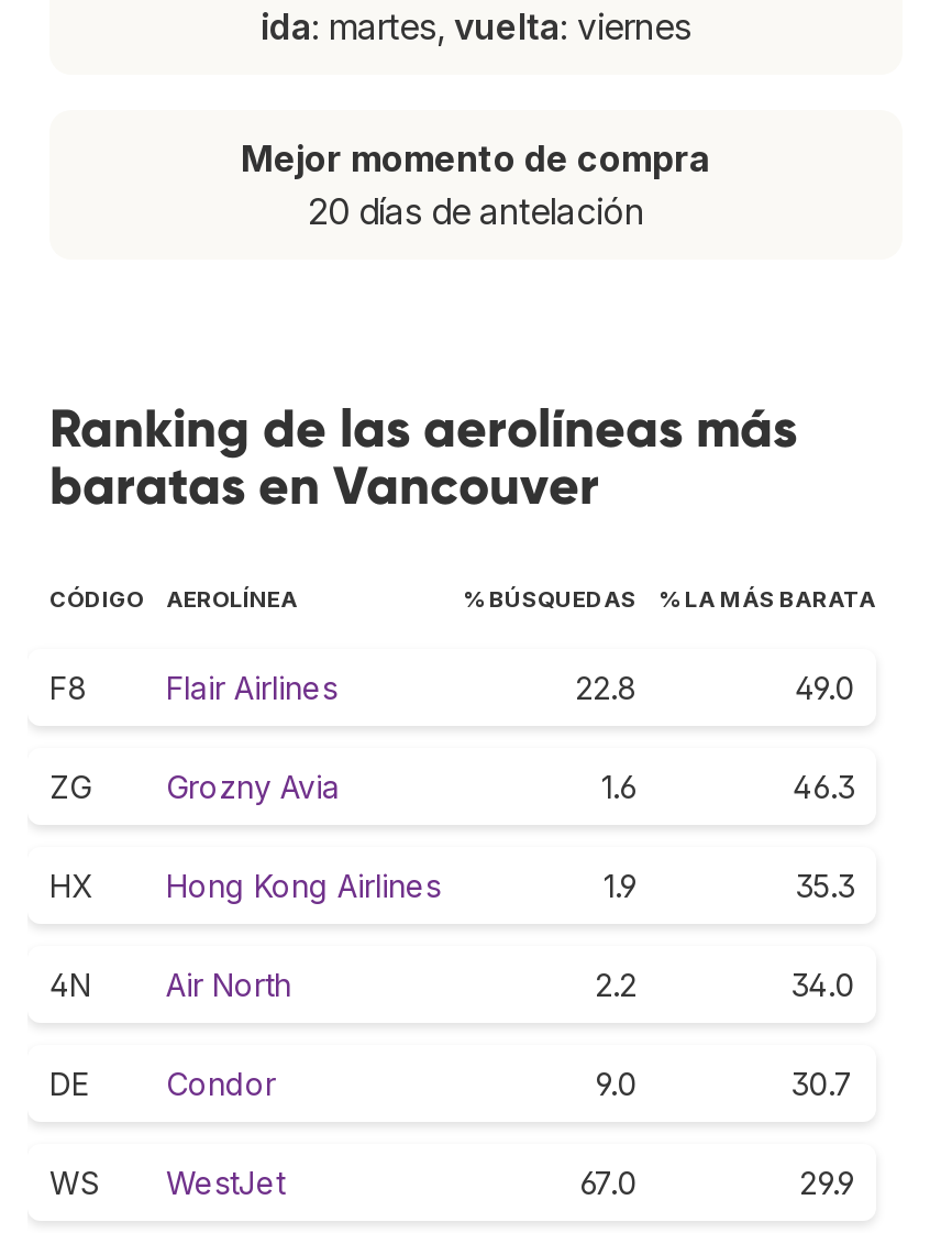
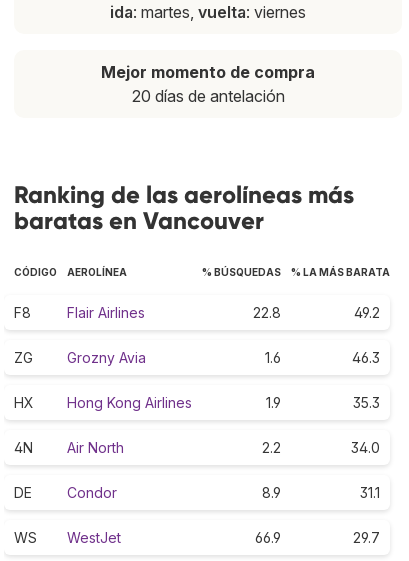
- 49.0
+ 49.2

- 9.0
+ 8.9

- 30.7
+ 31.1

- 67.0
+ 66.9

- 29.9
+ 29.7
